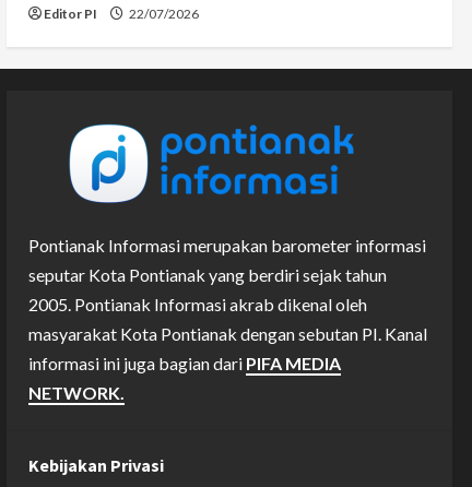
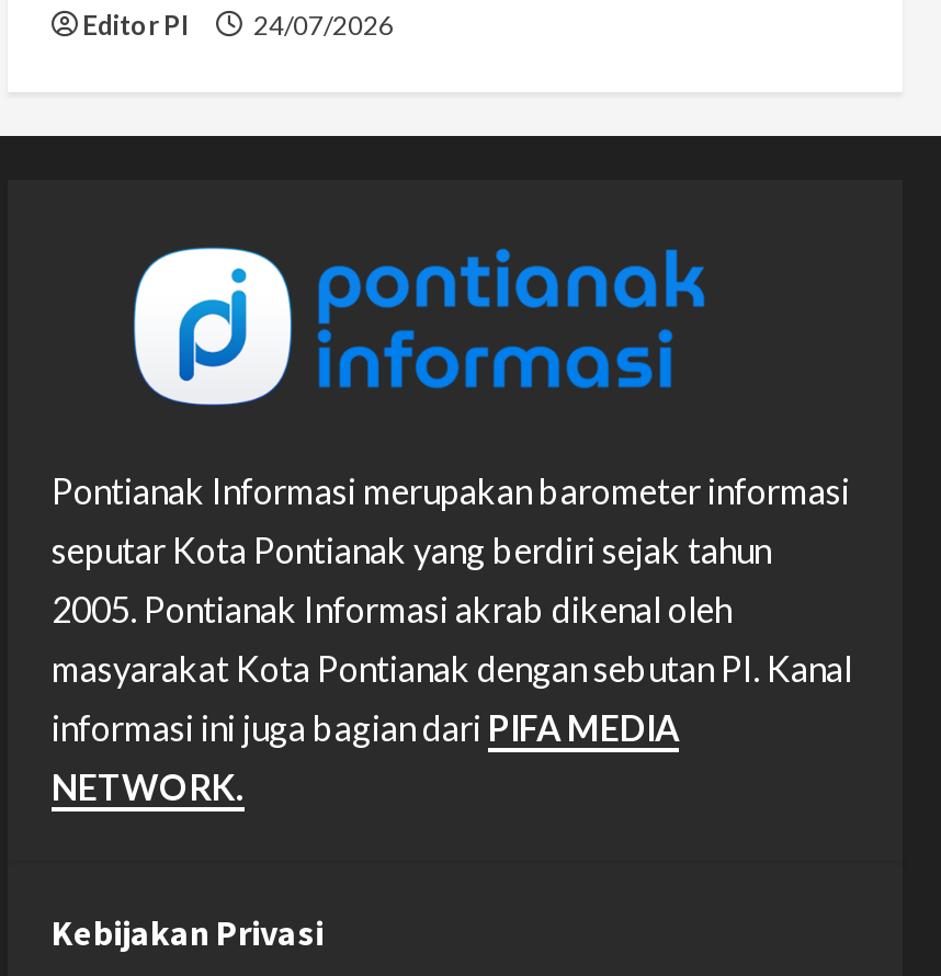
- Editor PI 22/07/2026
+ Editor PI 24/07/2026
